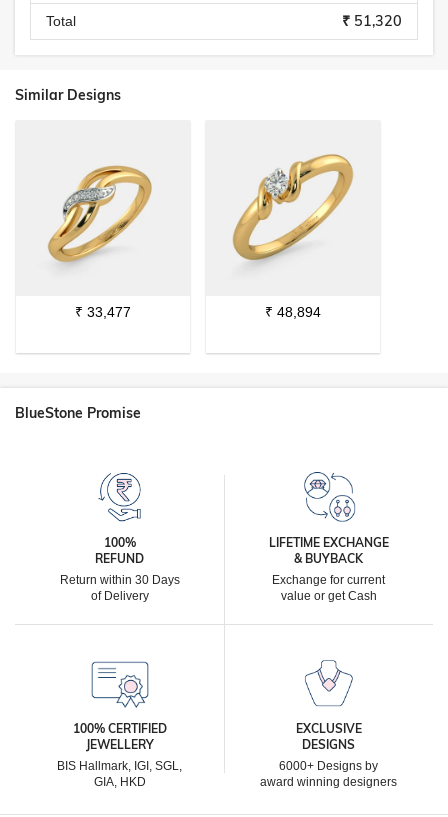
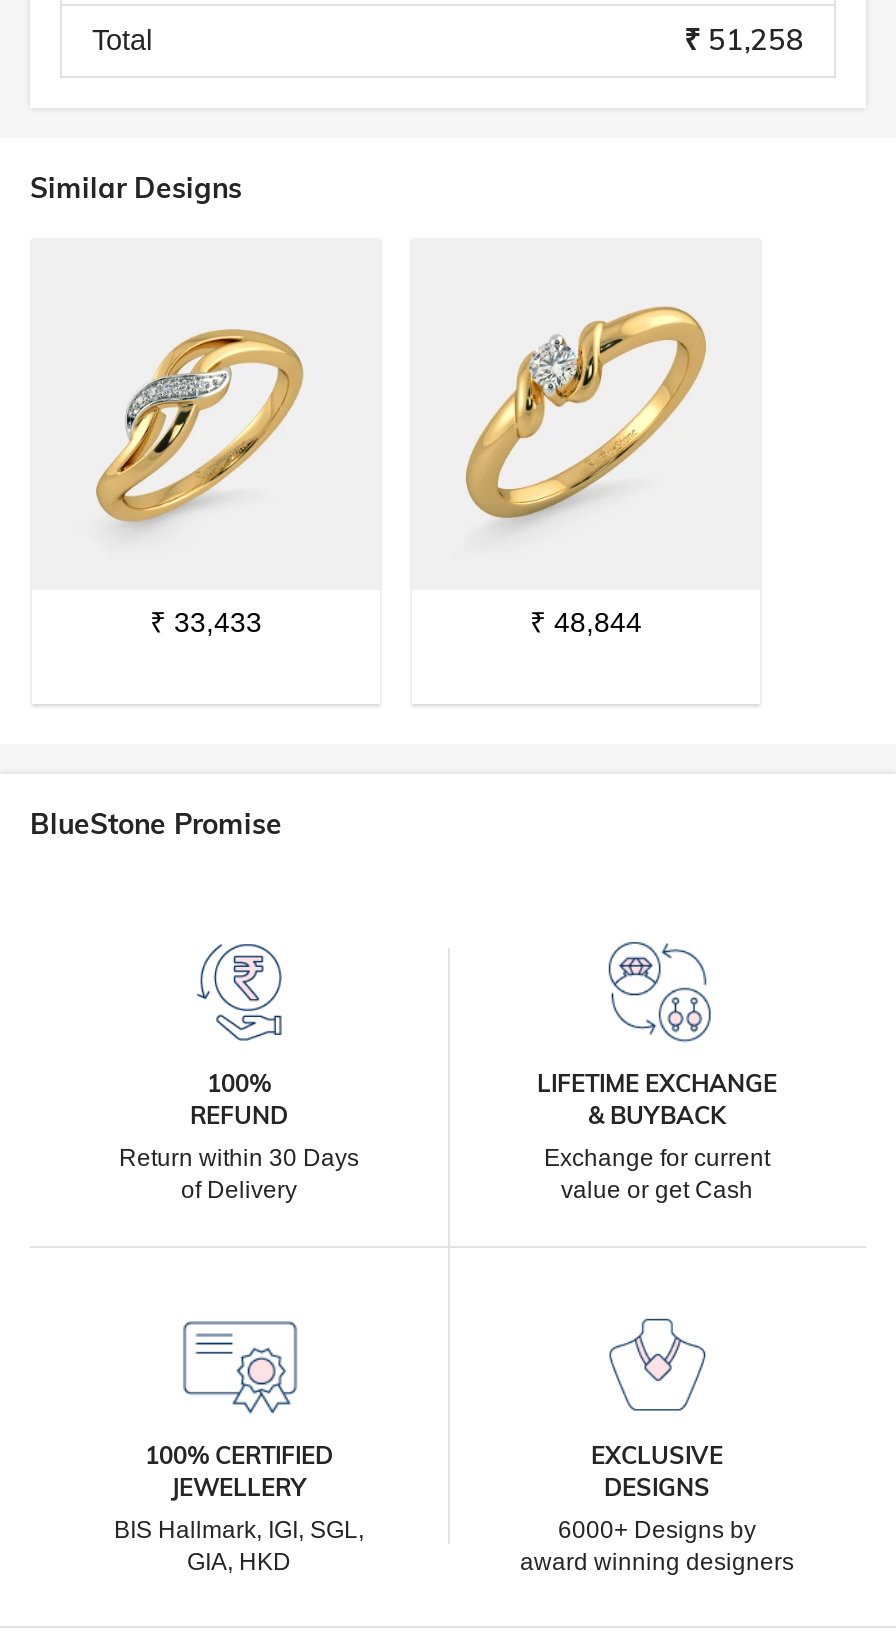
- ₹ 51,320
+ ₹ 51,258

- ₹33,477
+ ₹33,433

- ₹48,894
+ ₹48,844
